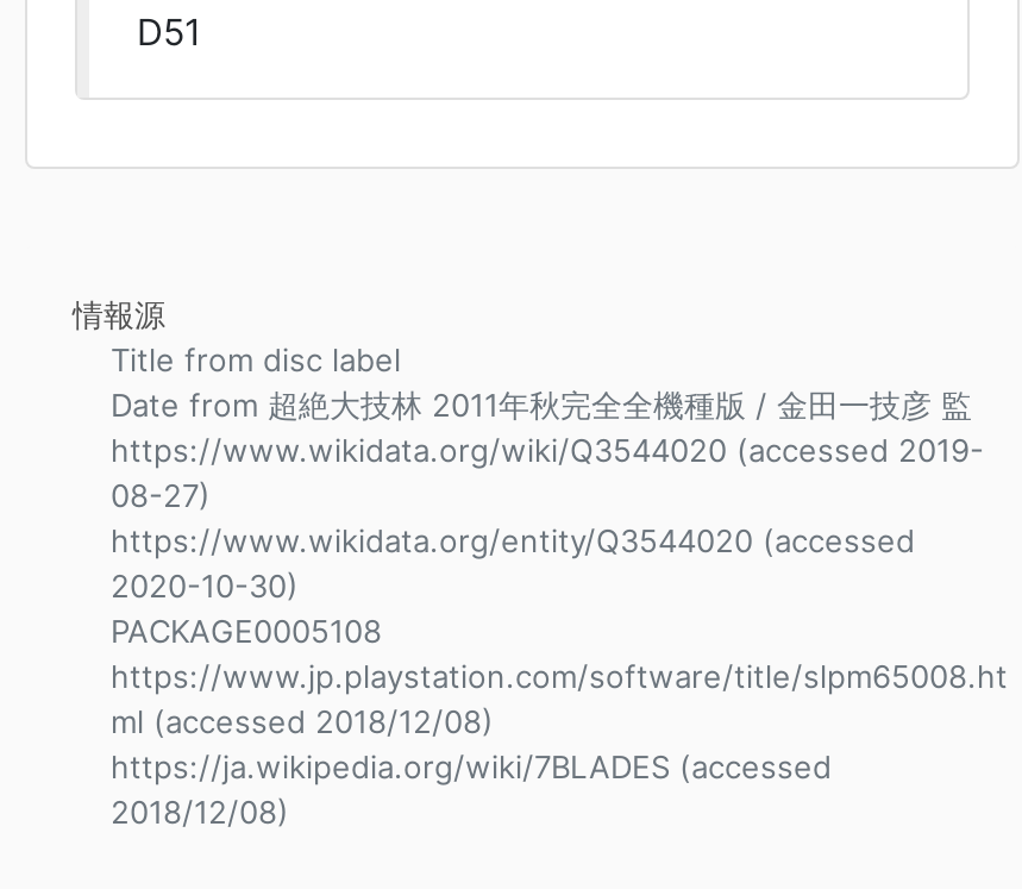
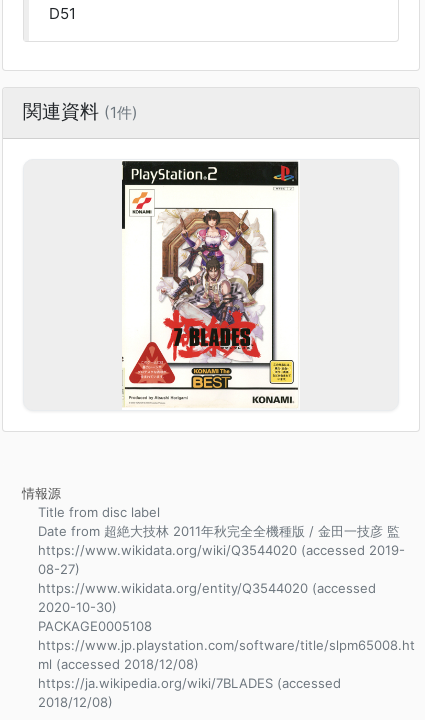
+ 関連資料(1件)

+ [image]
